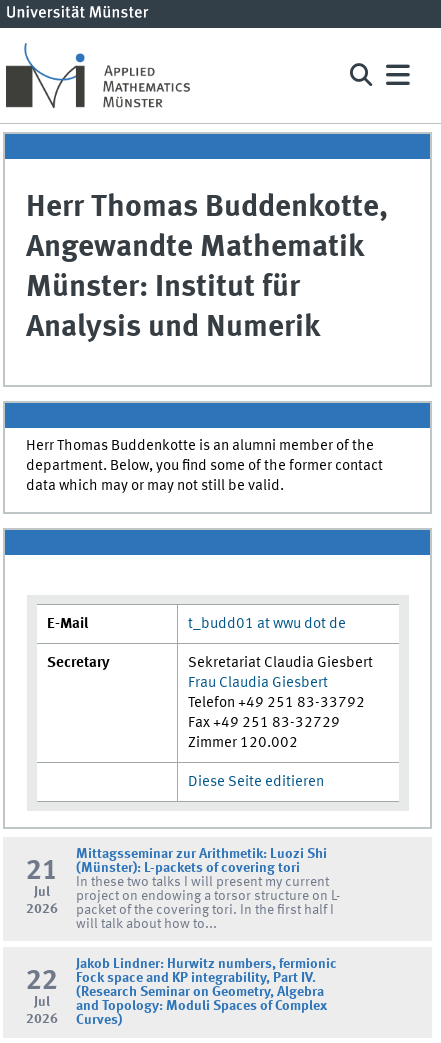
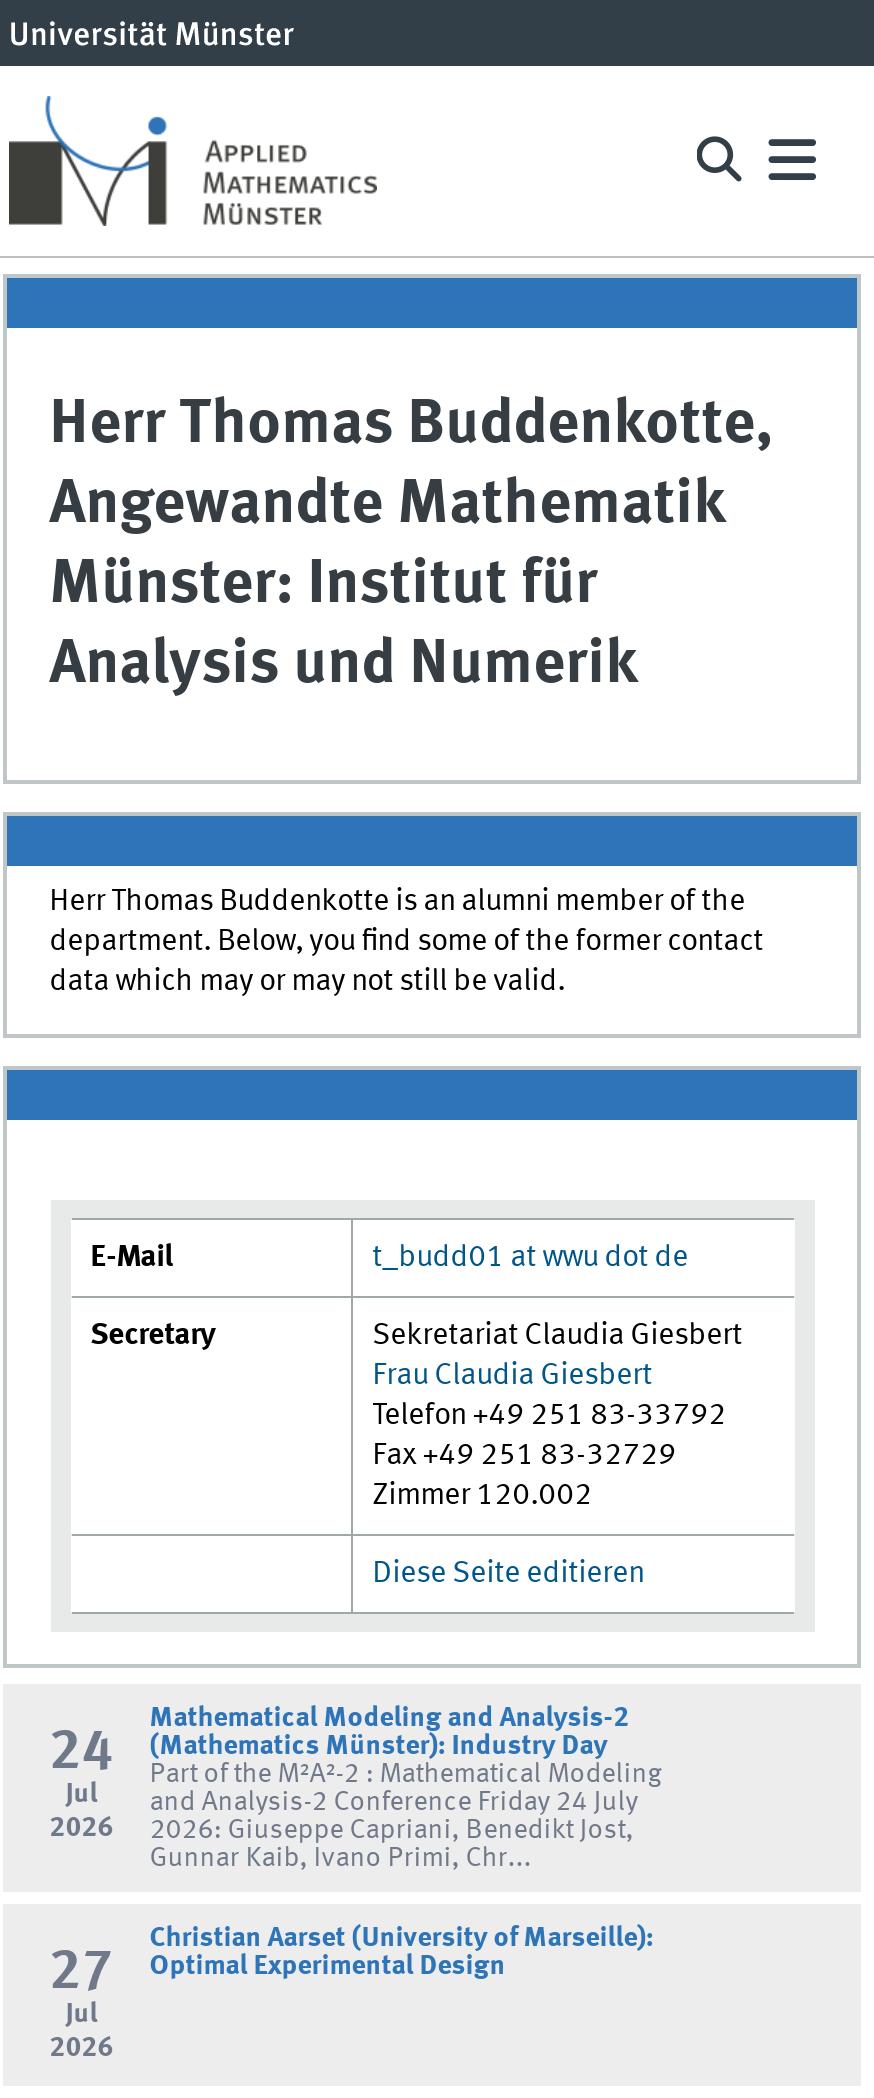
- Mittagsseminar zur Arithmetik: Luozi Shi
- (Münster): L-packets of covering tori
- In these two talks I will present my current
- project on endowing a torsor structure on L-
- packet of the covering tori. In the first half I
- will talk about how to...
+ Mathematical Modeling and Analysis-2
+ (Mathematics Münster): Industry Day
+ Part of the M²A²-2 : Mathematical Modeling
+ and Analysis-2 Conference Friday 24 July
+ 2026: Giuseppe Capriani, Benedikt Jost,
+ Gunnar Kaib, Ivano Primi, Chr...

- 21
+ 24

- Jakob Lindner: Hurwitz numbers, fermionic
- Fock space and KP integrability, Part IV.
- (Research Seminar on Geometry, Algebra
- and Topology: Moduli Spaces of Complex
- Curves)
+ Christian Aarset (University of Marseille):
+ Optimal Experimental Design

- 22
+ 27
